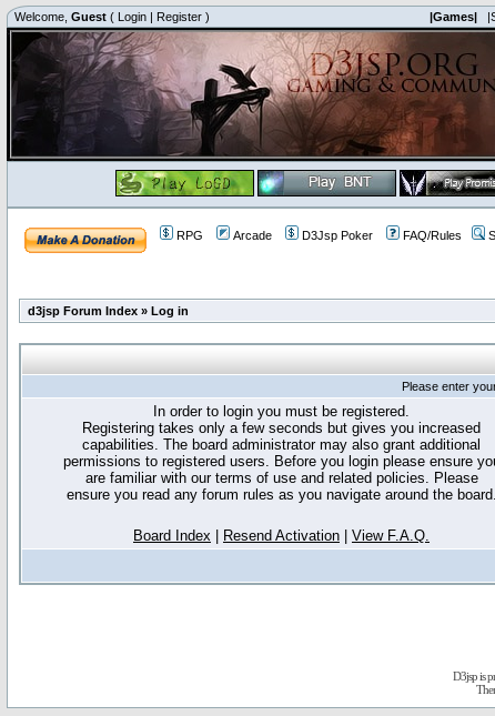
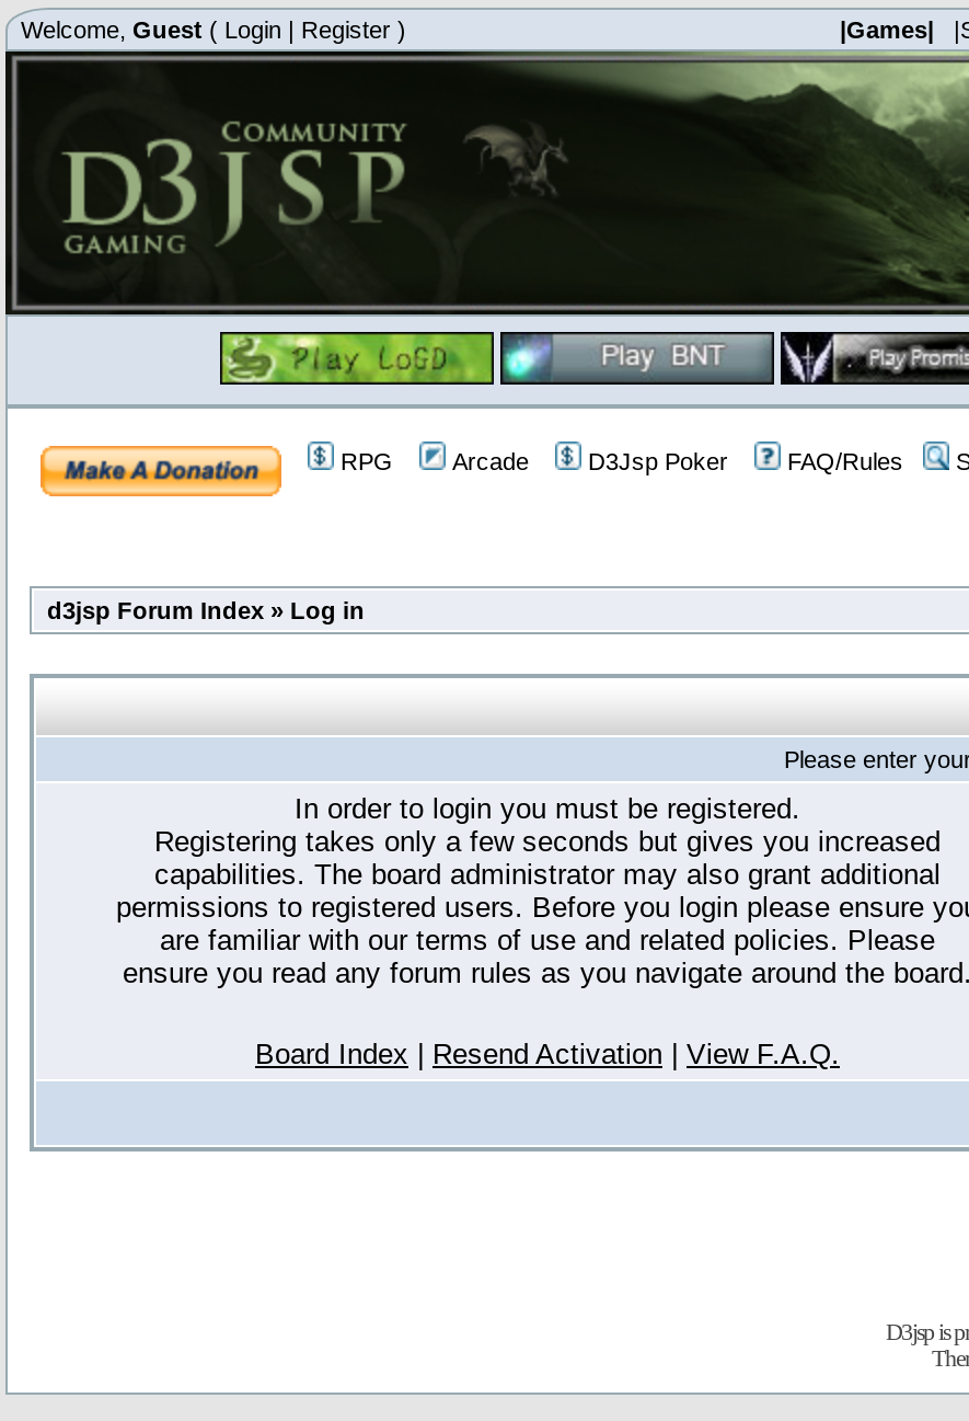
- [image]
+ [image]
